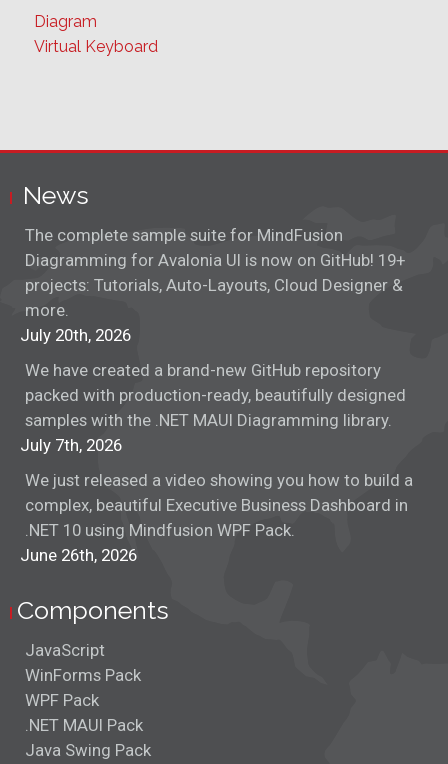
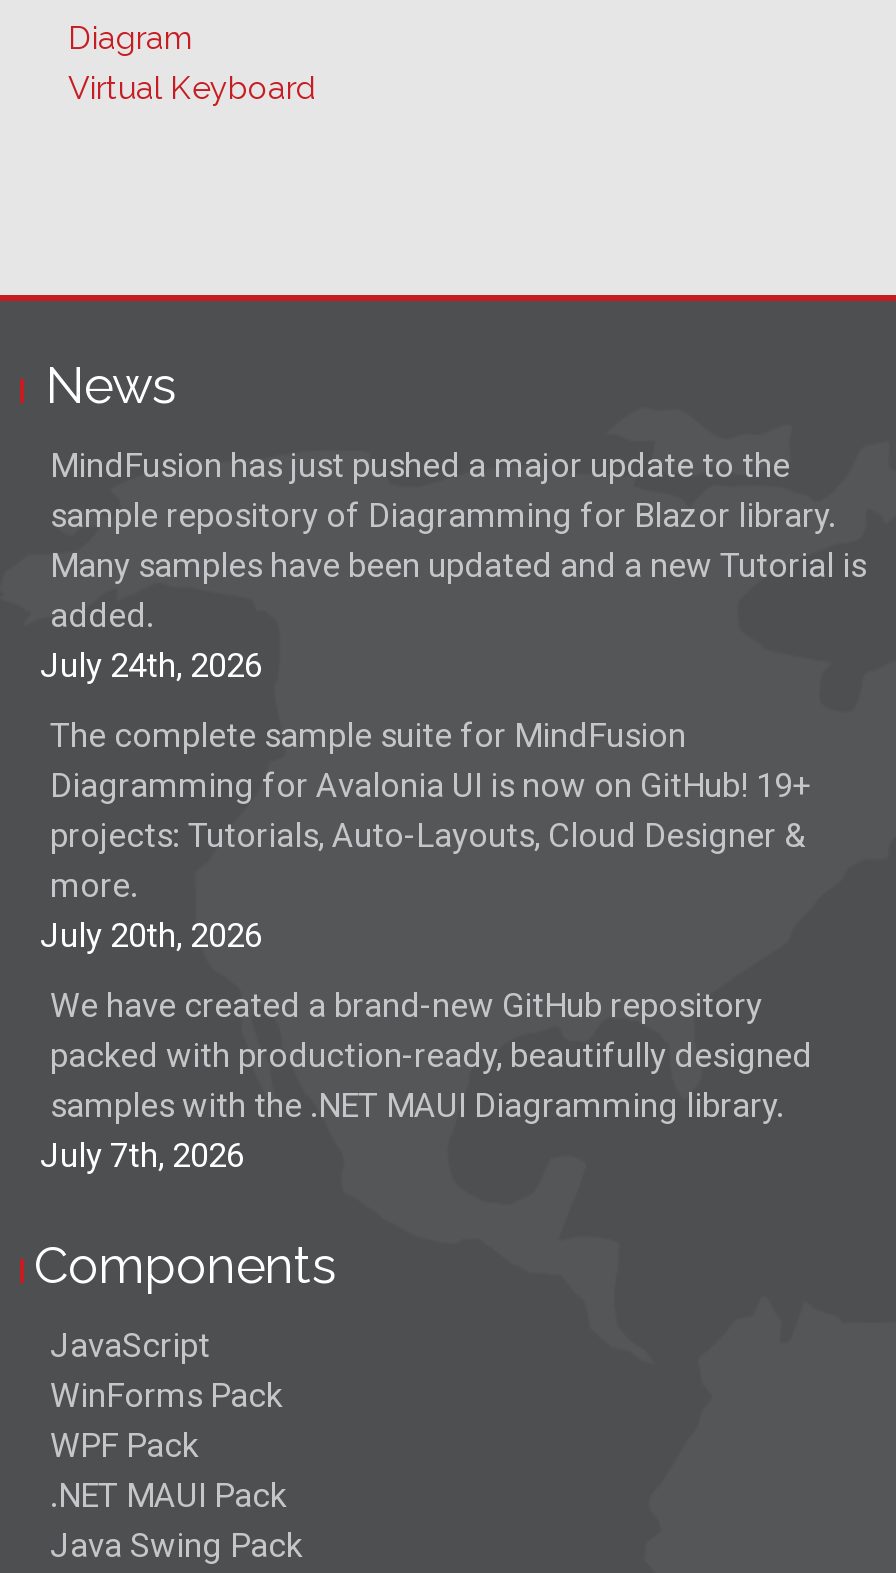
+ MindFusion has just pushed a major update to the
+ sample repository of Diagramming for Blazor library.
+ Many samples have been updated and a new Tutorial is
+ added.
+ July 24th, 2026

moved down: The complete sample suite for MindFusion | Diagramming for Avalonia UI is now on GitHub! 19+ | projects: Tutorials, Auto-Layouts, Cloud Designer & | ... | samples with the .NET MAUI Diagramming library. | July 7th, 2026

- We just released a video showing you how to build a
- complex, beautiful Executive Business Dashboard in
- .NET 10 using Mindfusion WPF Pack.
- June 26th, 2026
